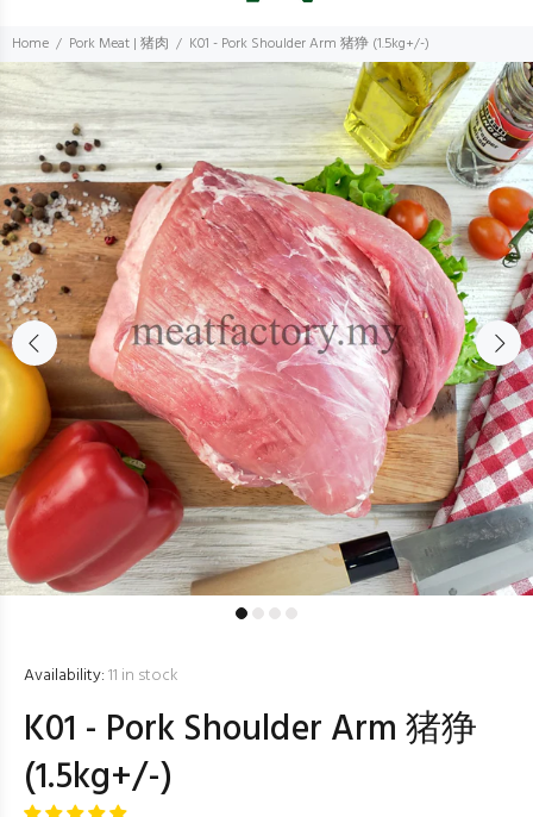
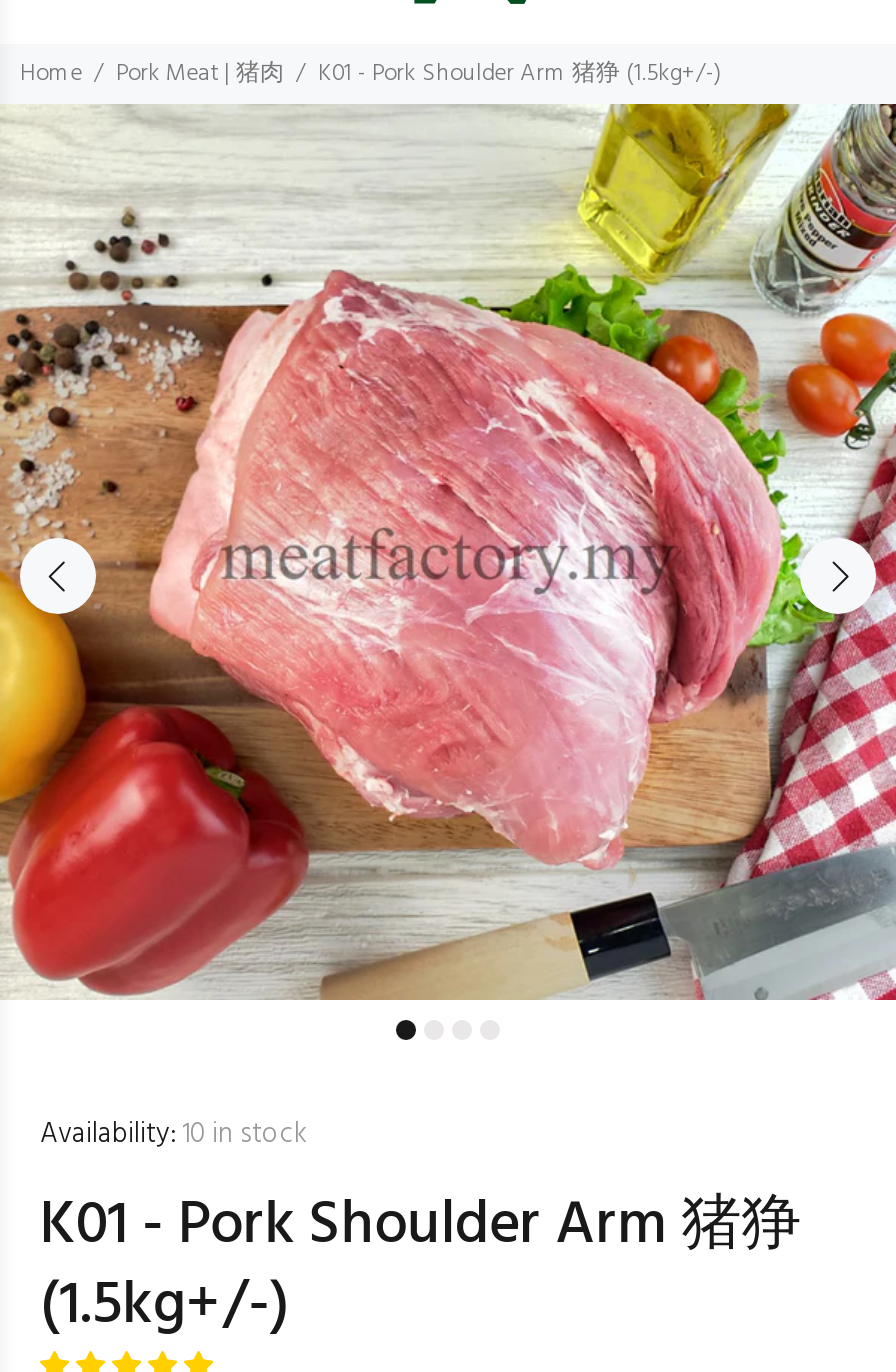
- Availability: 11 in stock
+ Availability: 10 in stock
